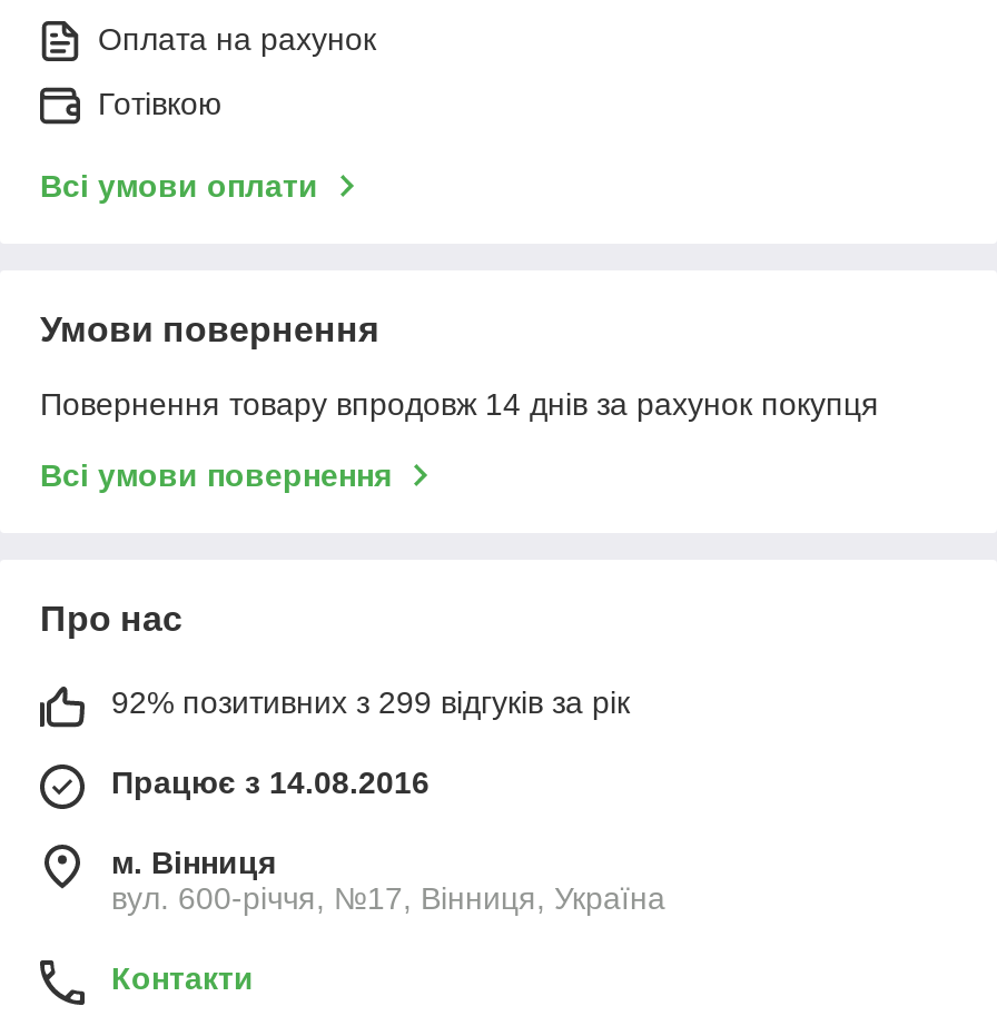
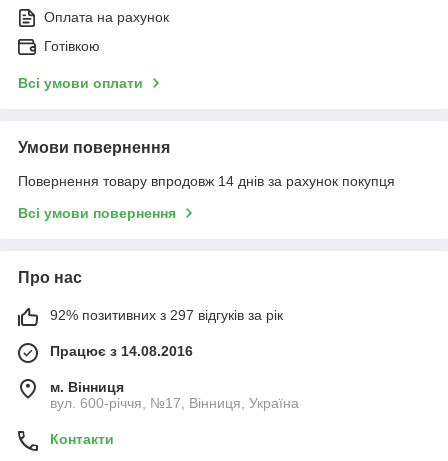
- 92% позитивних з 299 відгуків за рік
+ 92% позитивних з 297 відгуків за рік
